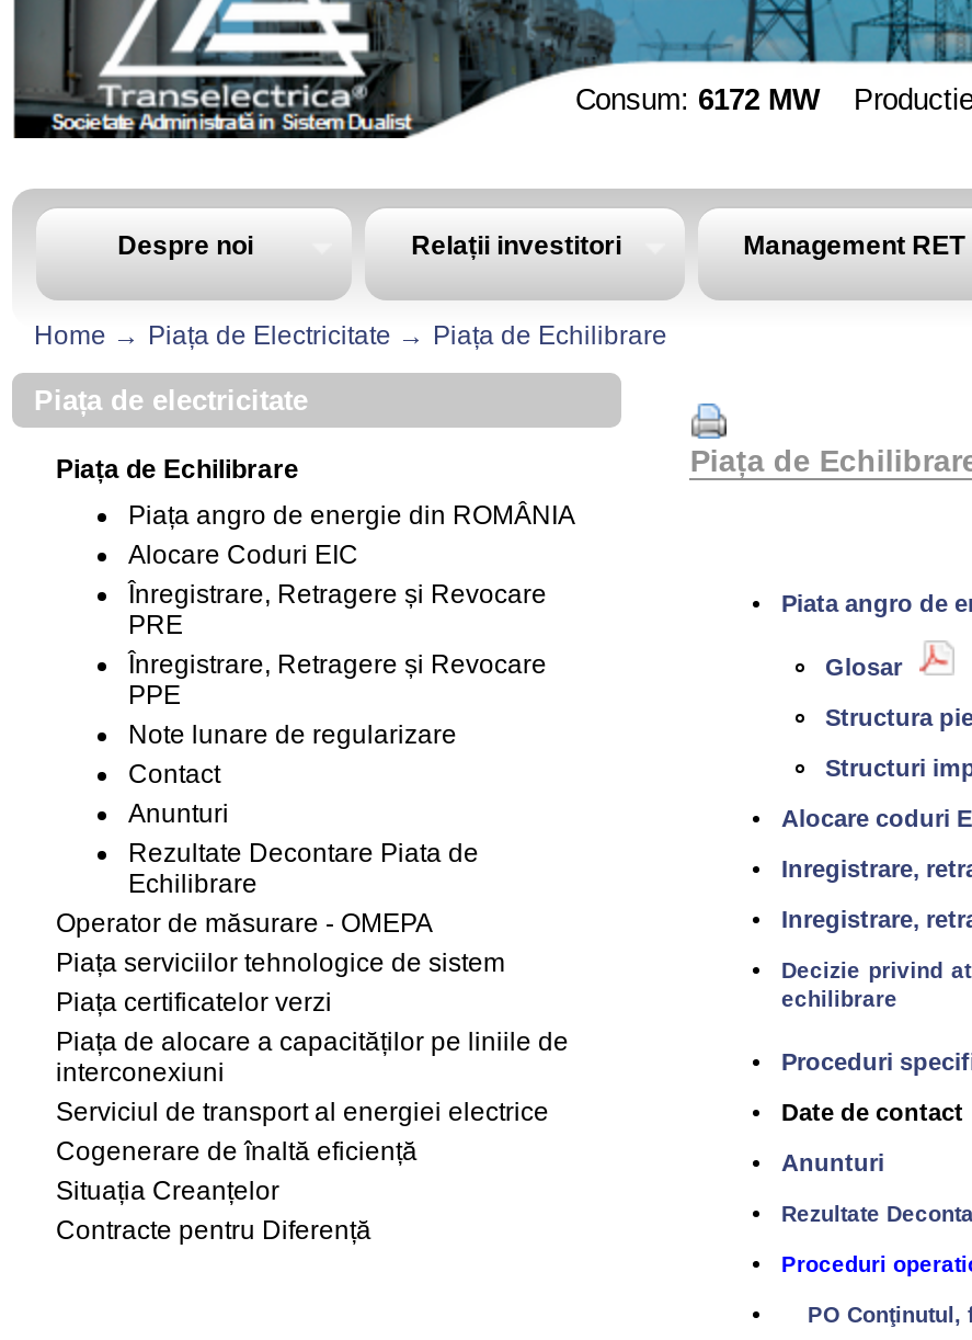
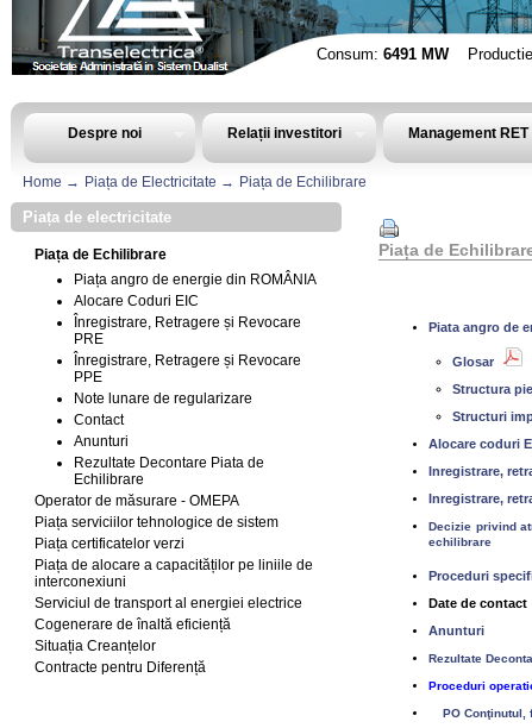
- Consum: 6172 MW
+ Consum: 6491 MW
